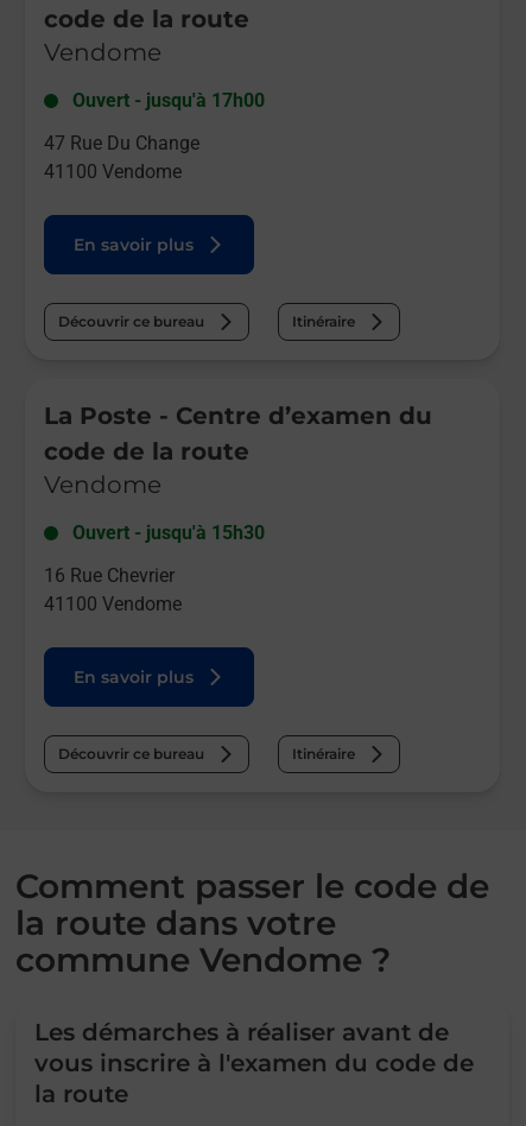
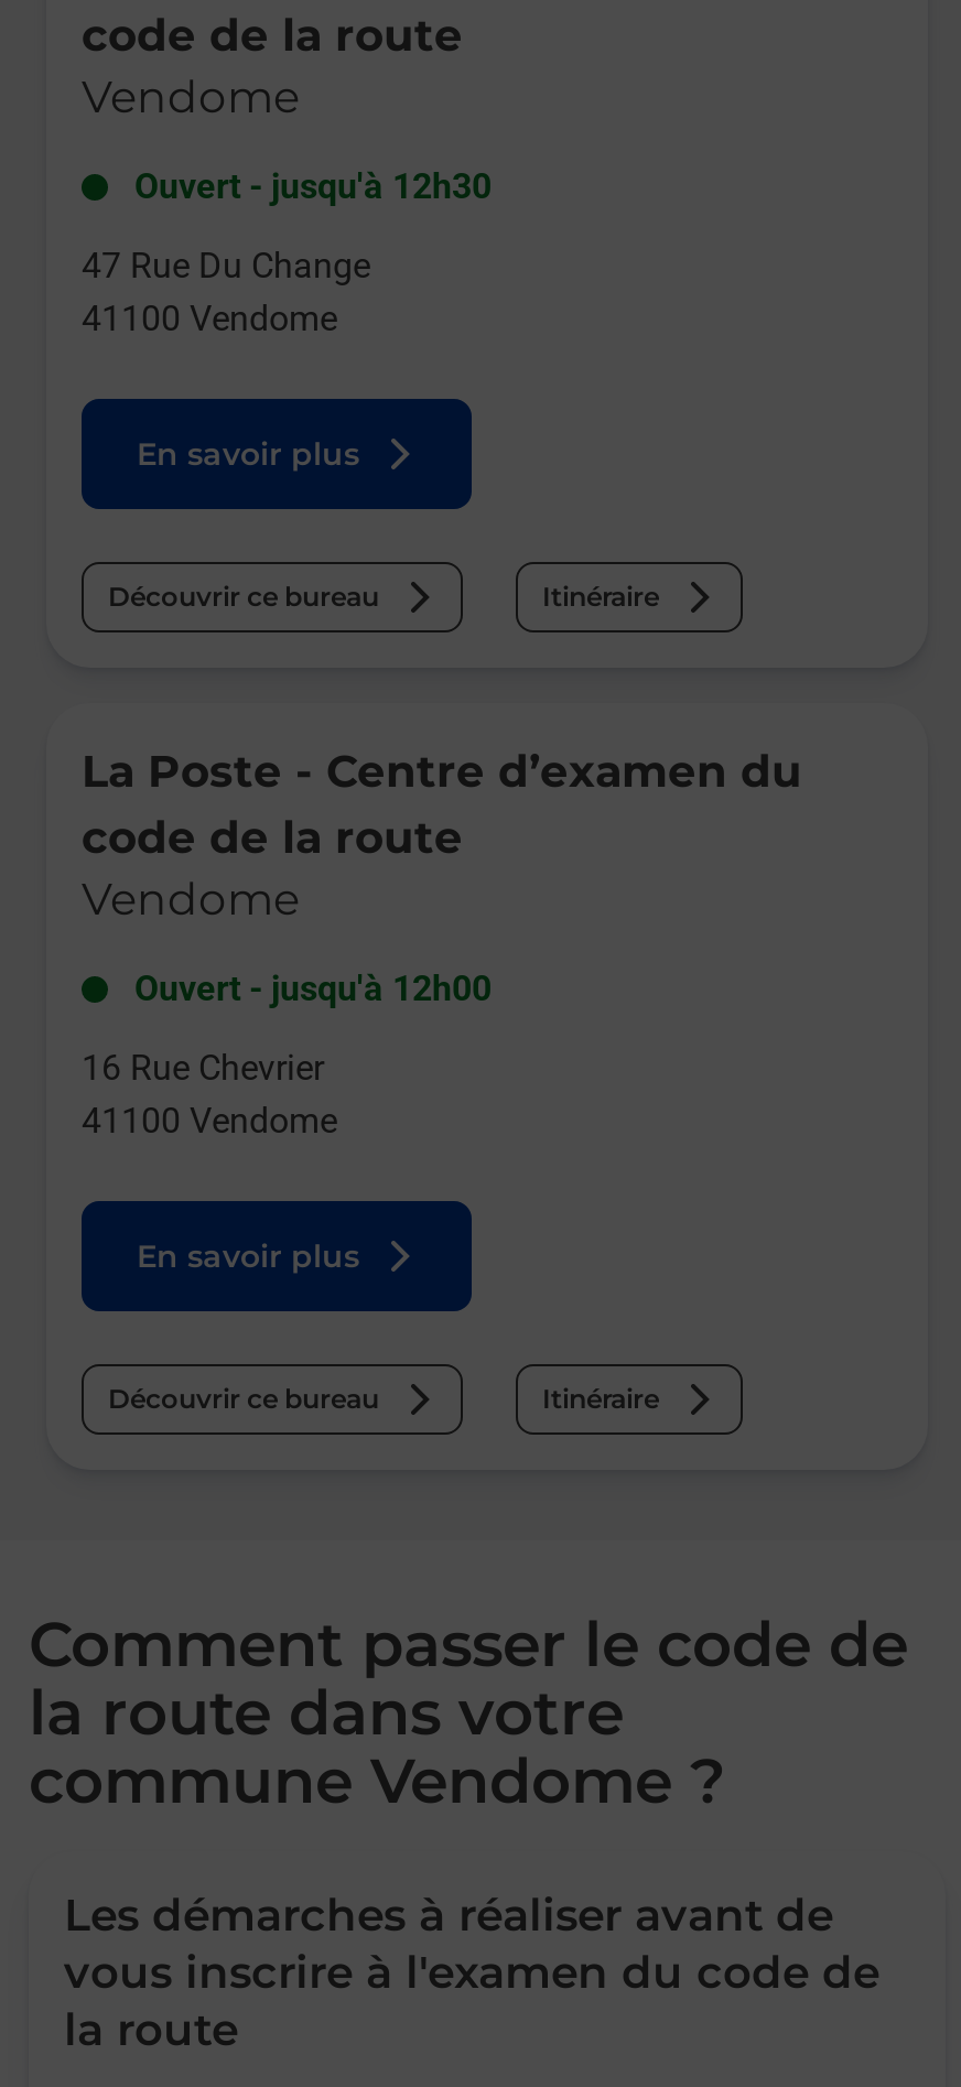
- Ouvert - jusqu'à 17h00
+ Ouvert - jusqu'à 12h30

- Ouvert - jusqu'à 15h30
+ Ouvert - jusqu'à 12h00
